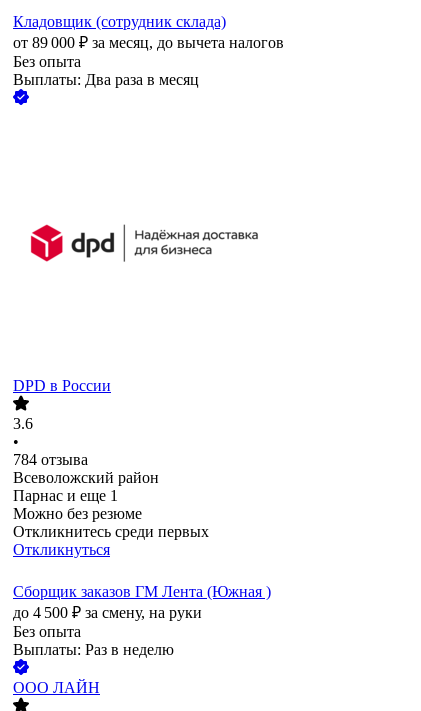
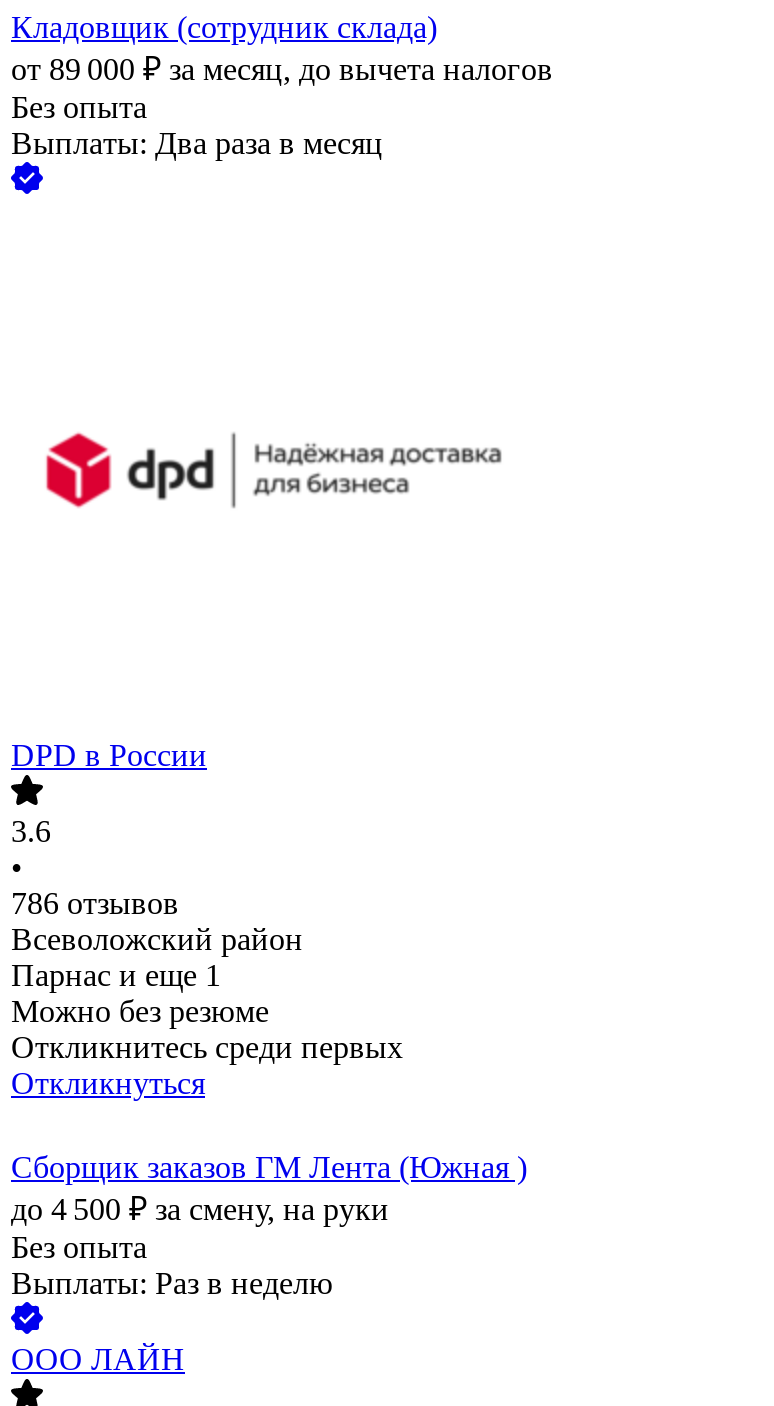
- 784 отзыва
+ 786 отзывов
